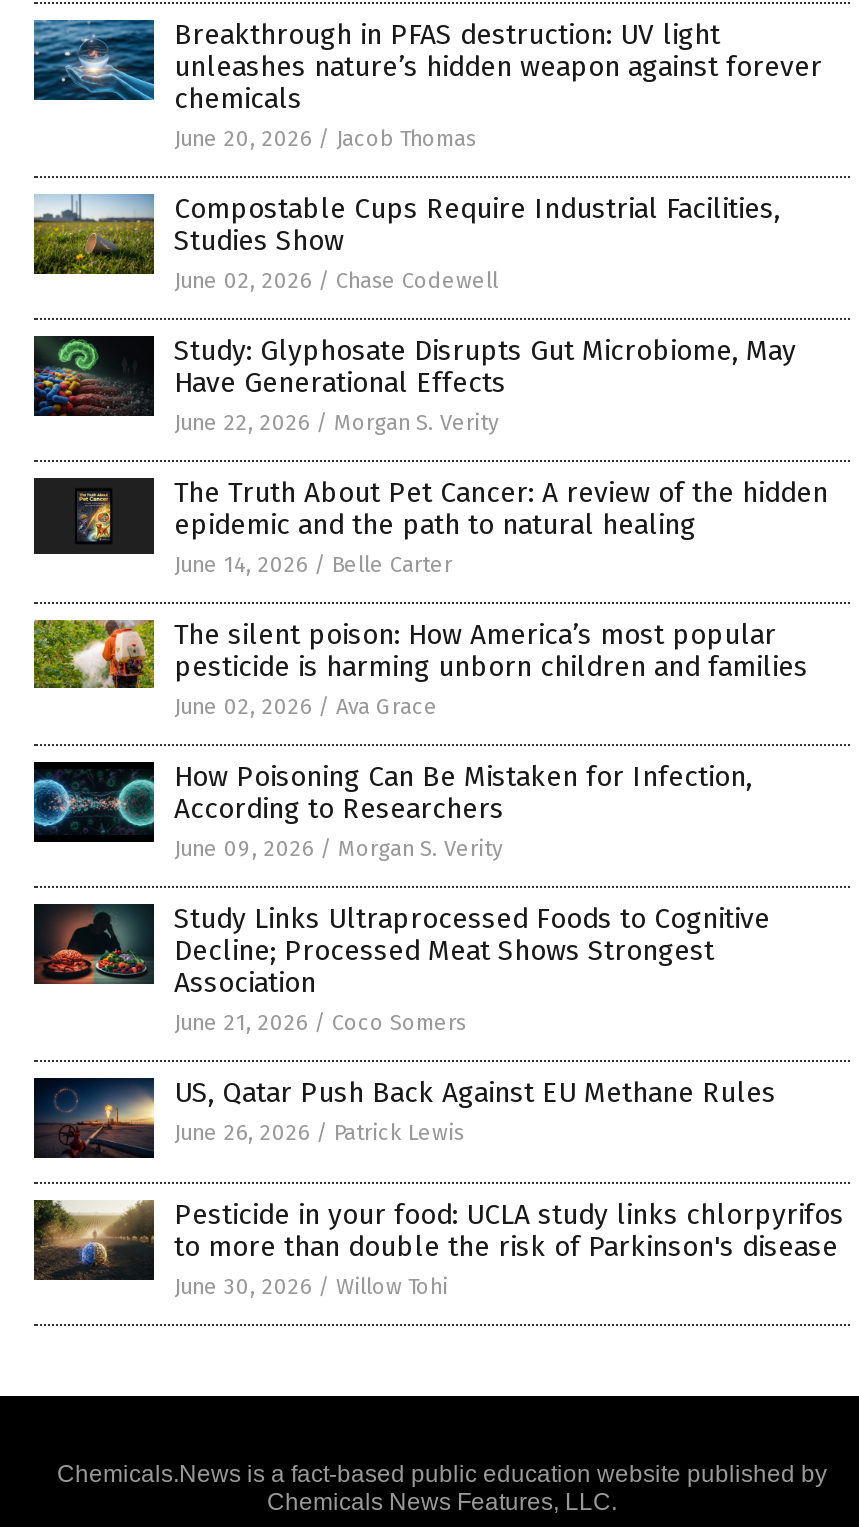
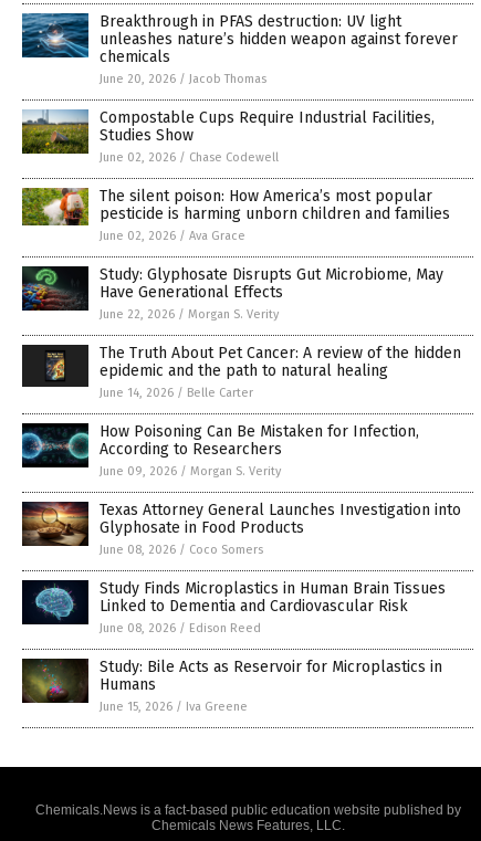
moved down: [image] | Study: Glyphosate Disrupts Gut Microbiome, May | Have Generational Effects | June 22, 2026 / Morgan S. Verity | The Truth About Pet Cancer: A review of the hidden | epidemic and the path to natural healing | June 14, 2026 / Belle Carter

moved up: [image] | The silent poison: How America’s most popular | pesticide is harming unborn children and families | June 02, 2026 / Ava Grace

- [image]
- Study Links Ultraprocessed Foods to Cognitive
- Decline; Processed Meat Shows Strongest
- Association
- June 21, 2026 / Coco Somers
+ [image]
+ Texas Attorney General Launches Investigation into
+ Glyphosate in Food Products
+ June 08, 2026 / Coco Somers

- [image]
- US, Qatar Push Back Against EU Methane Rules
- June 26, 2026 / Patrick Lewis
+ [image]
+ Study Finds Microplastics in Human Brain Tissues
+ Linked to Dementia and Cardiovascular Risk
+ June 08, 2026 / Edison Reed

- [image]
- Pesticide in your food: UCLA study links chlorpyrifos
- to more than double the risk of Parkinson's disease
- June 30, 2026 / Willow Tohi
+ [image]
+ Study: Bile Acts as Reservoir for Microplastics in
+ Humans
+ June 15, 2026 / Iva Greene
